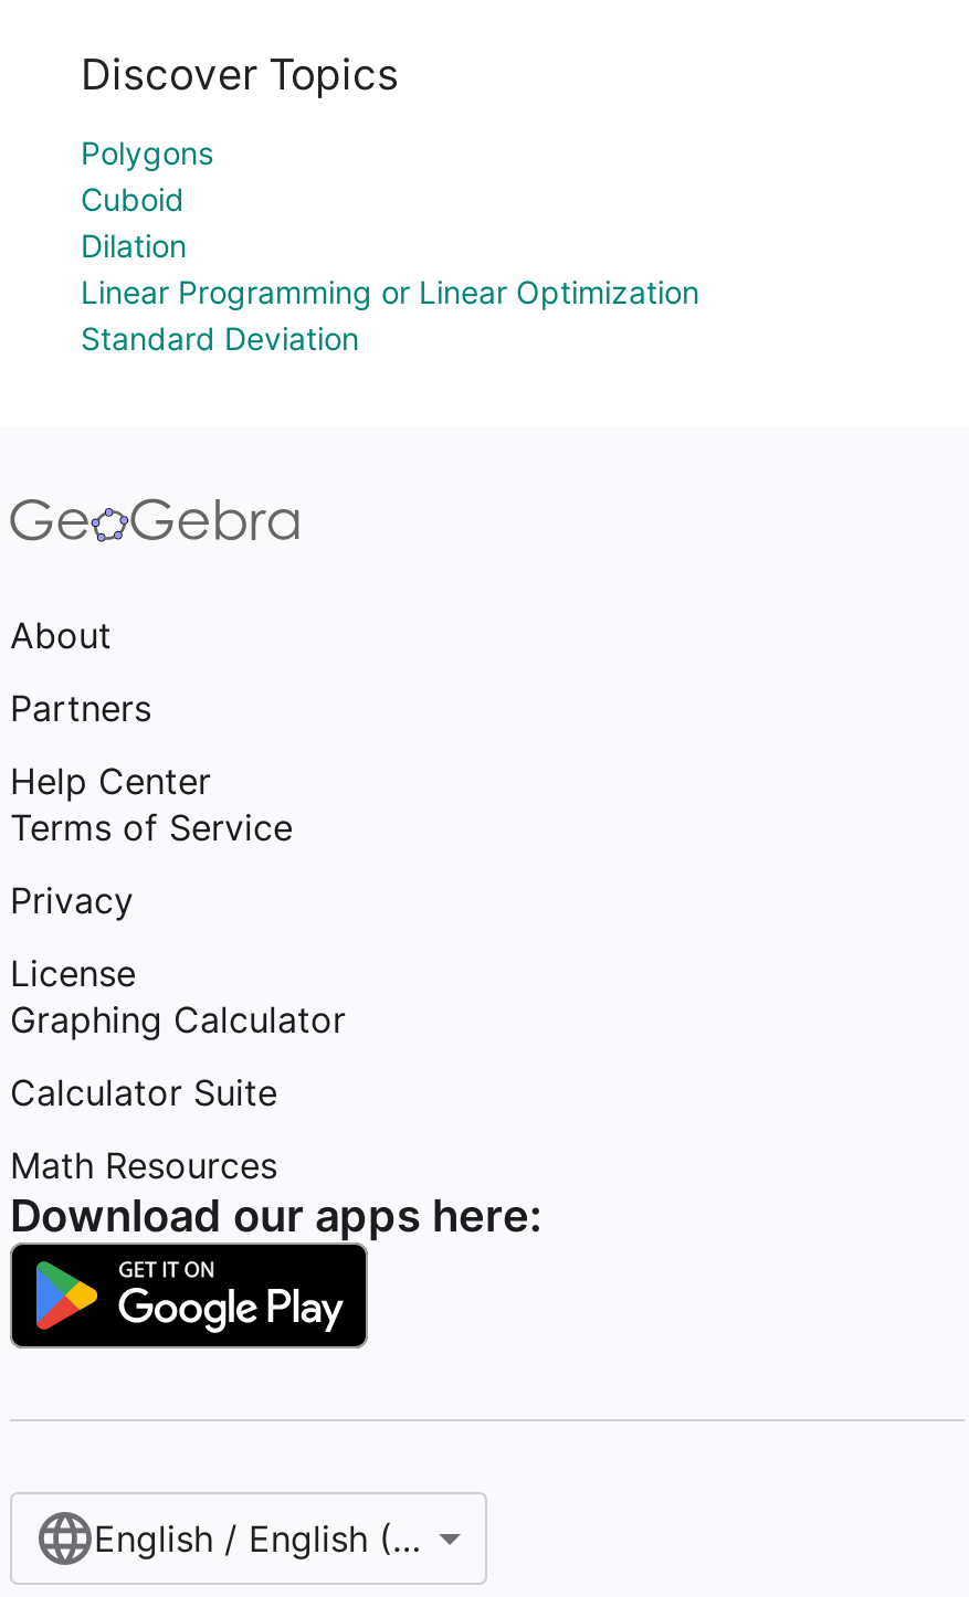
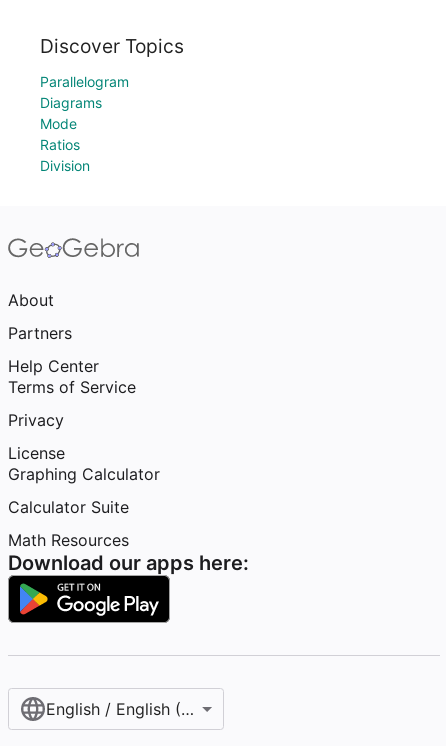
- Polygons
- Cuboid
- Dilation
- Linear Programming or Linear Optimization
- Standard Deviation
+ Parallelogram
+ Diagrams
+ Mode
+ Ratios
+ Division
